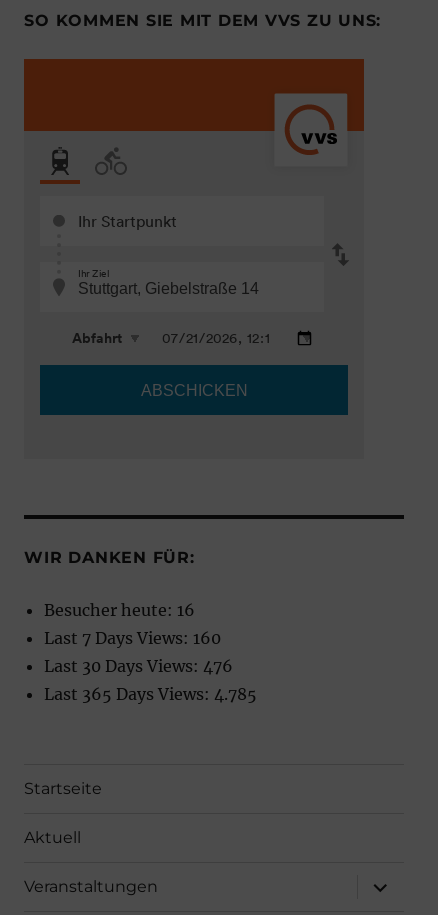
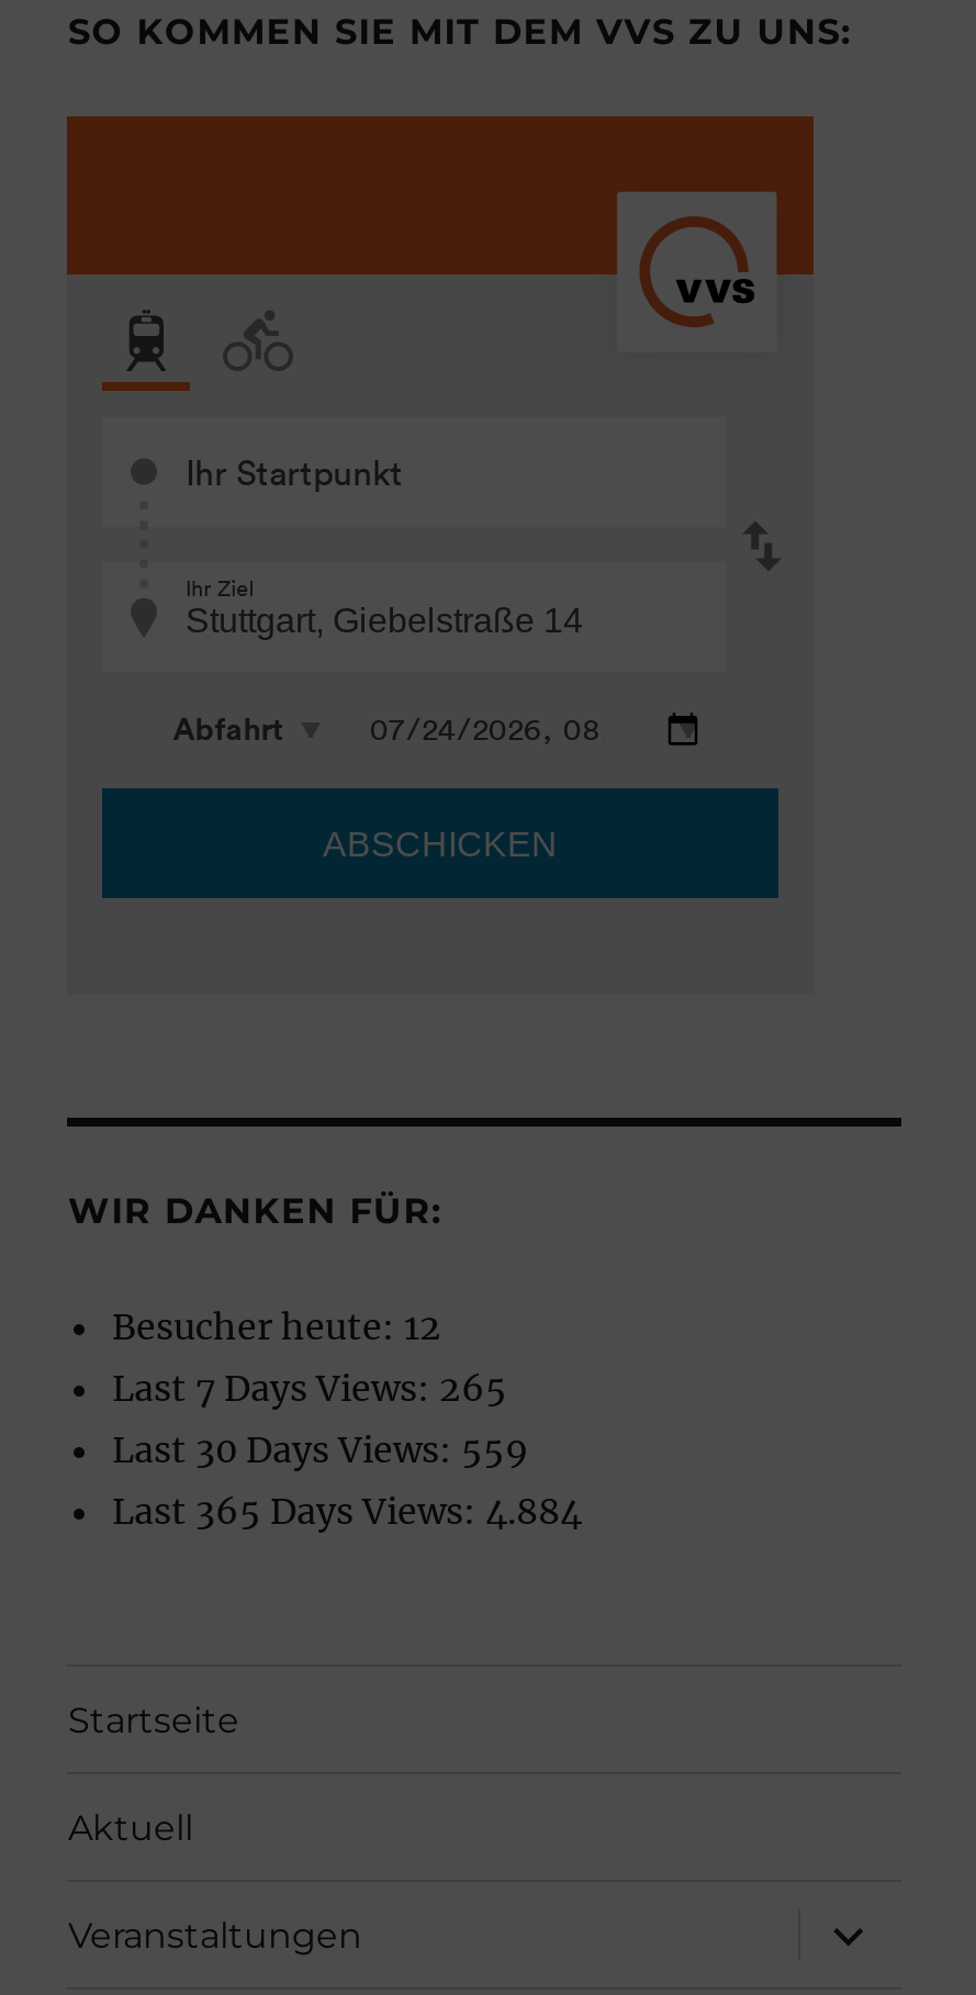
- Besucher heute: 16
+ Besucher heute: 12

- Last 7 Days Views: 160
+ Last 7 Days Views: 265

- Last 30 Days Views: 476
+ Last 30 Days Views: 559

- Last 365 Days Views: 4.785
+ Last 365 Days Views: 4.884
